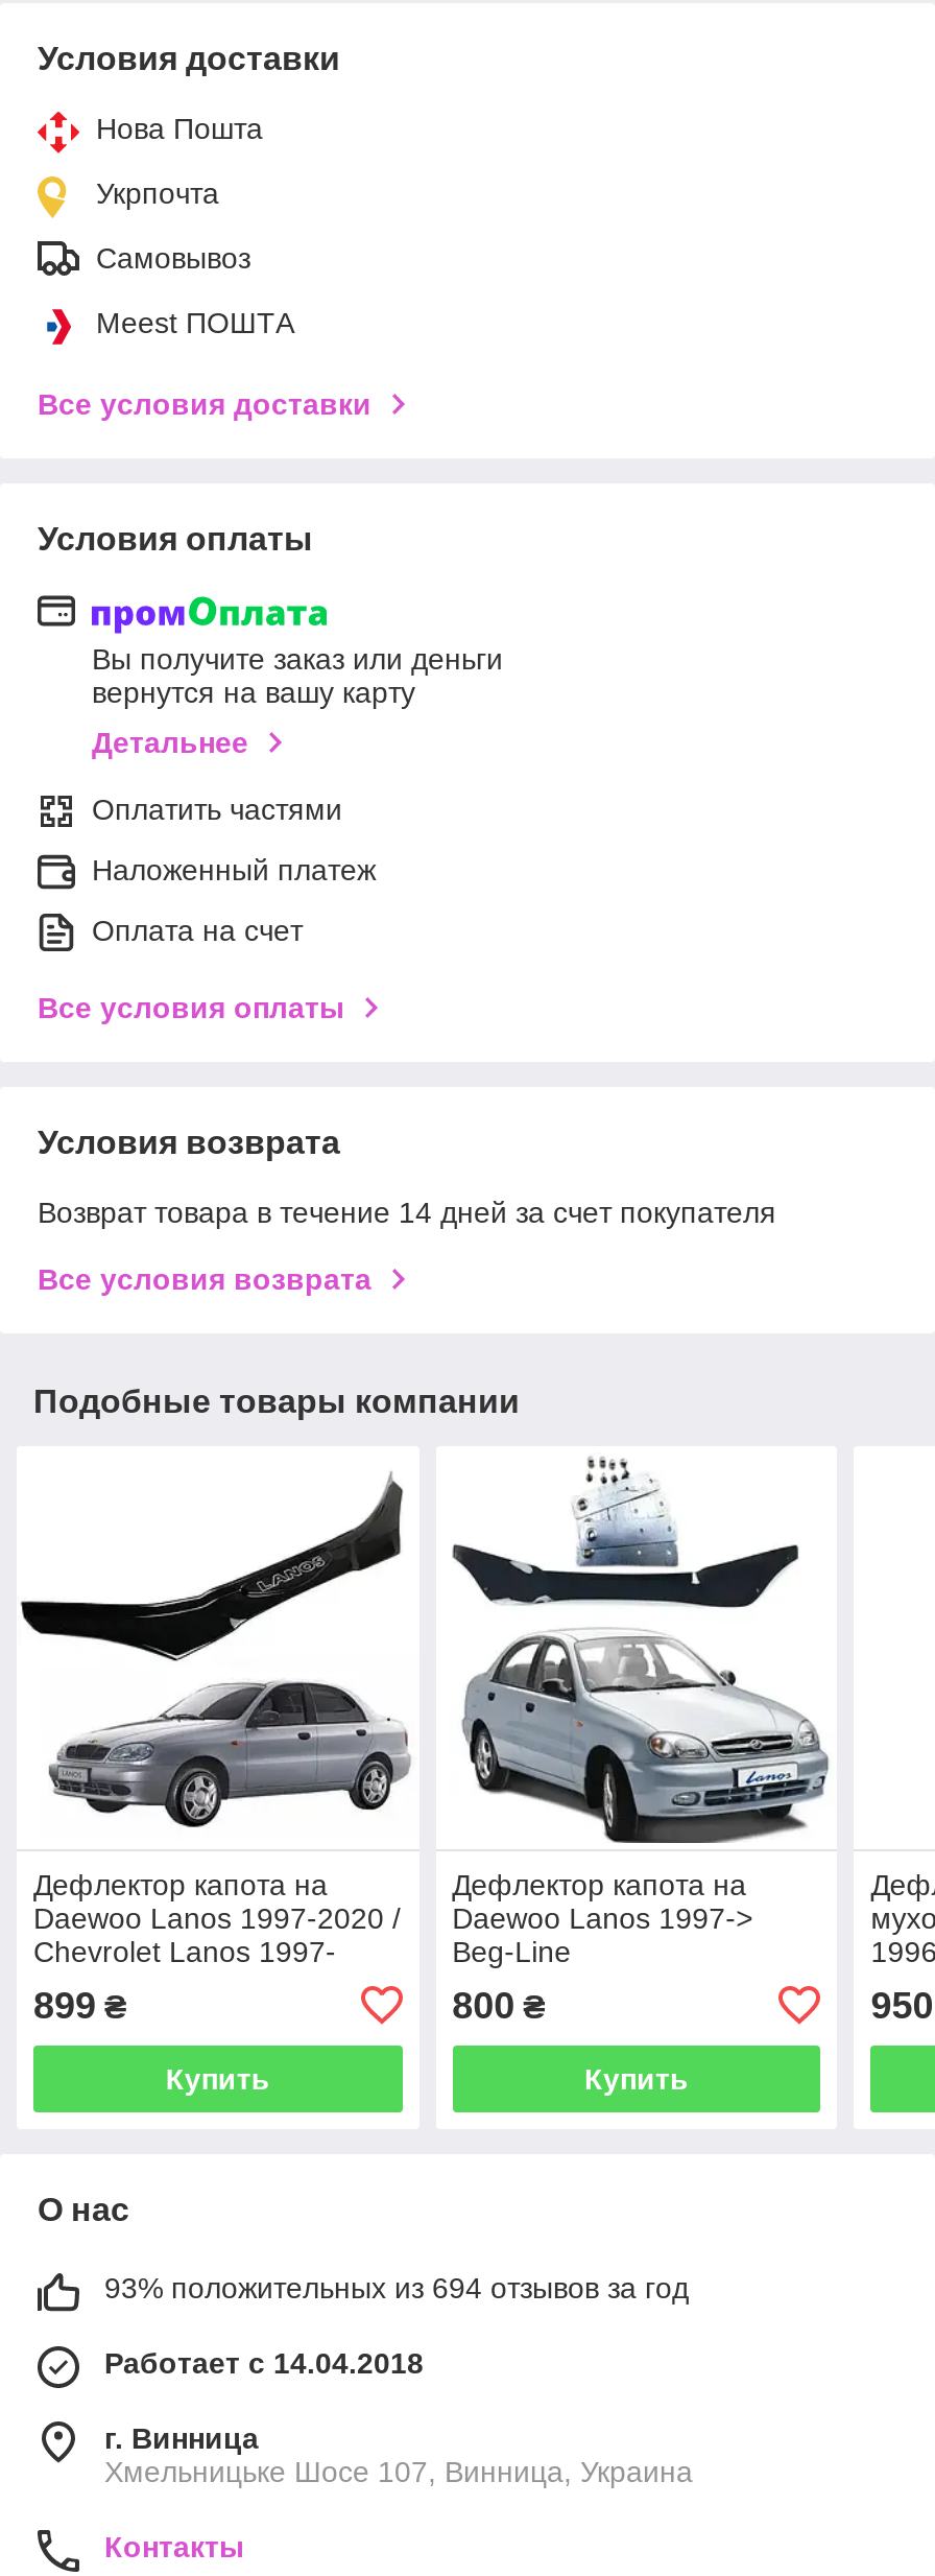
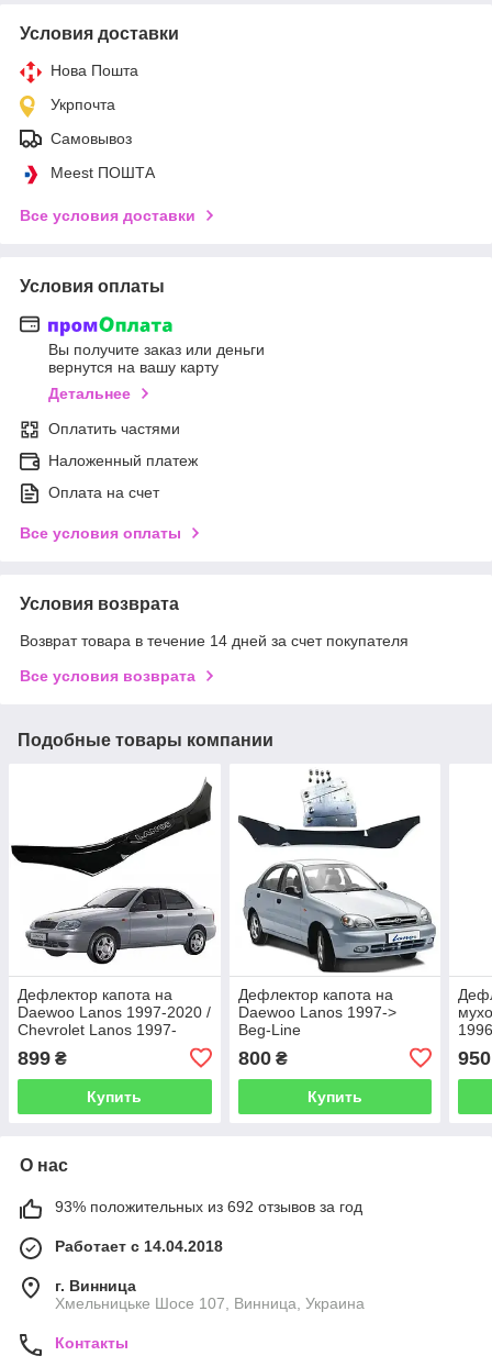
- 93% положительных из 694 отзывов за год
+ 93% положительных из 692 отзывов за год
